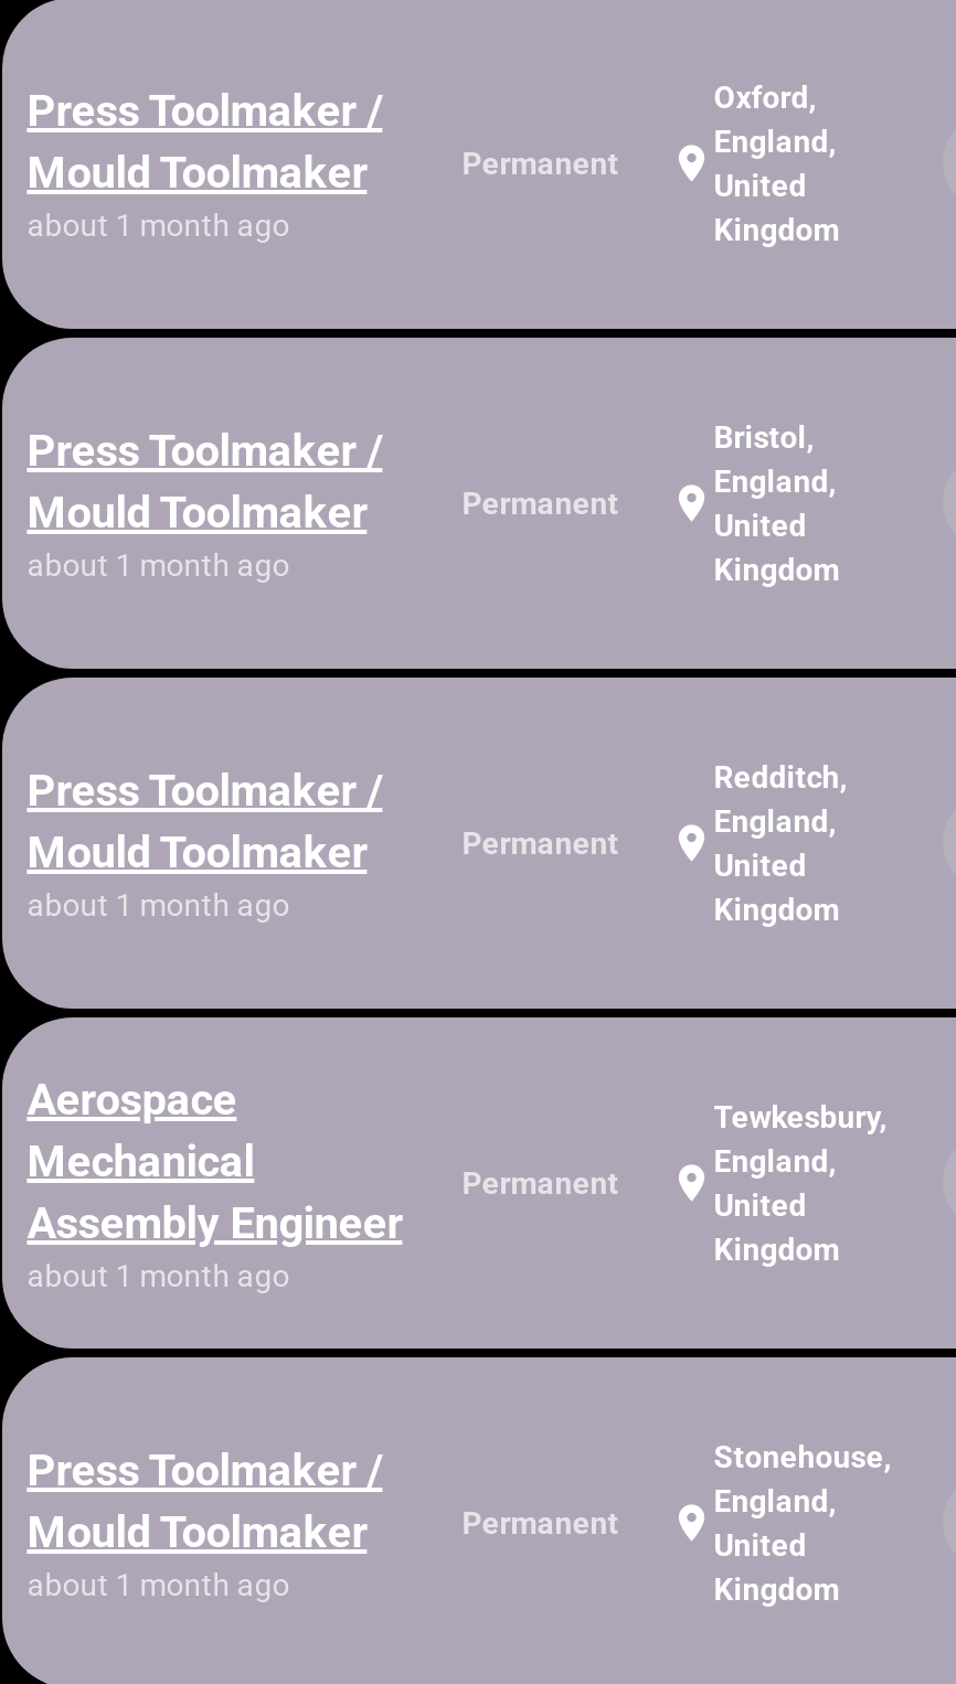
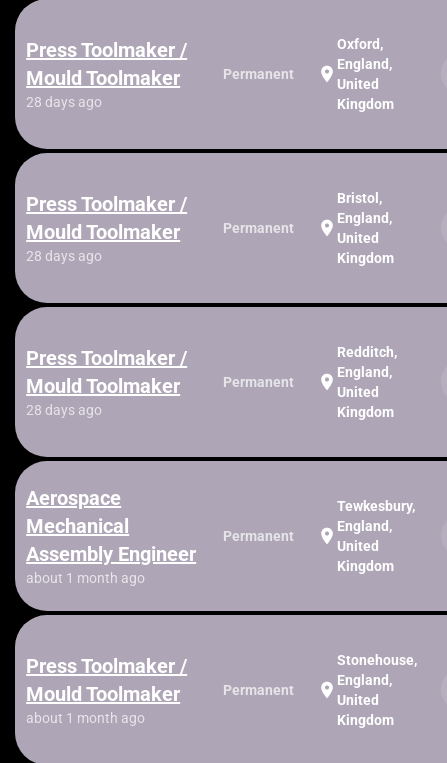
- about 1 month ago
+ 28 days ago

- about 1 month ago
+ 28 days ago

- about 1 month ago
+ 28 days ago
